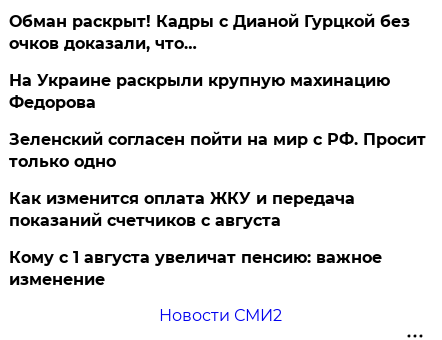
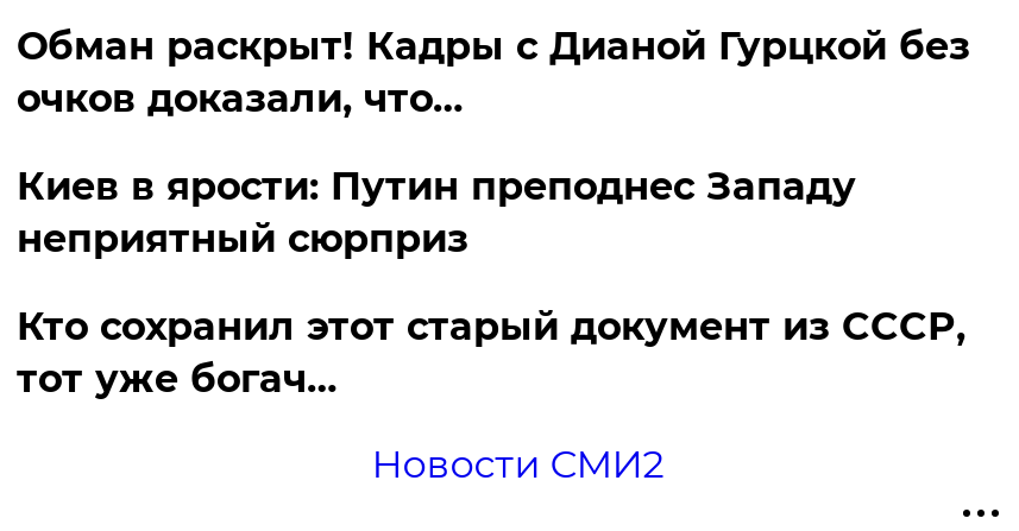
- На Украине раскрыли крупную махинацию
- Федорова
- Зеленский согласен пойти на мир с РФ. Просит
- только одно
- Как изменится оплата ЖКУ и передача
- показаний счетчиков с августа
- Кому с 1 августа увеличат пенсию: важное
- изменение
+ Киев в ярости: Путин преподнес Западу
+ неприятный сюрприз
+ Кто сохранил этот старый документ из СССР,
+ тот уже богач…
